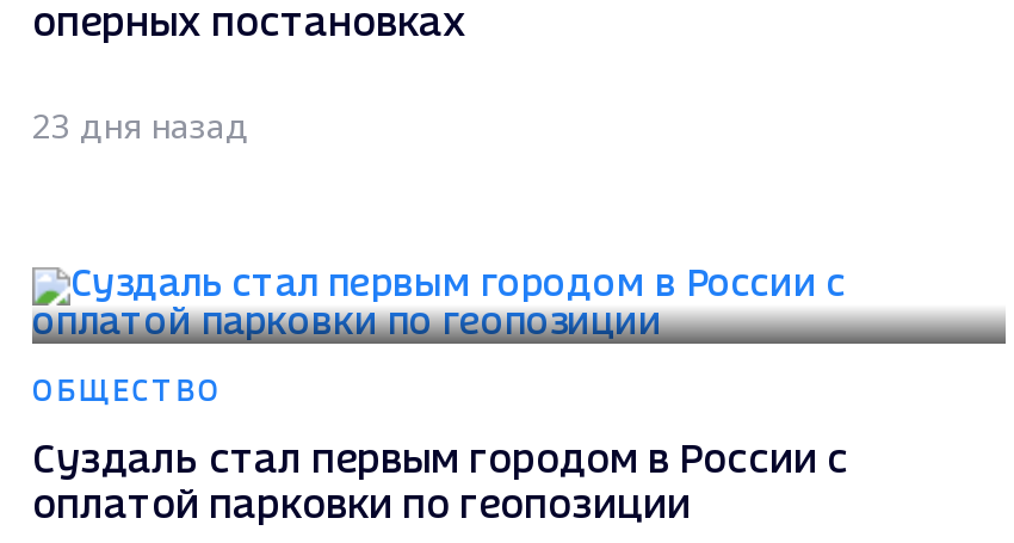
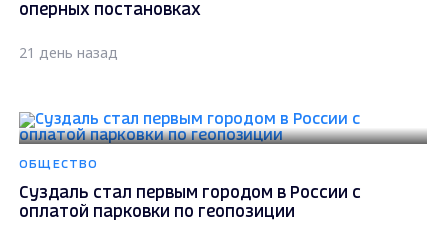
- 23 дня назад
+ 21 день назад
